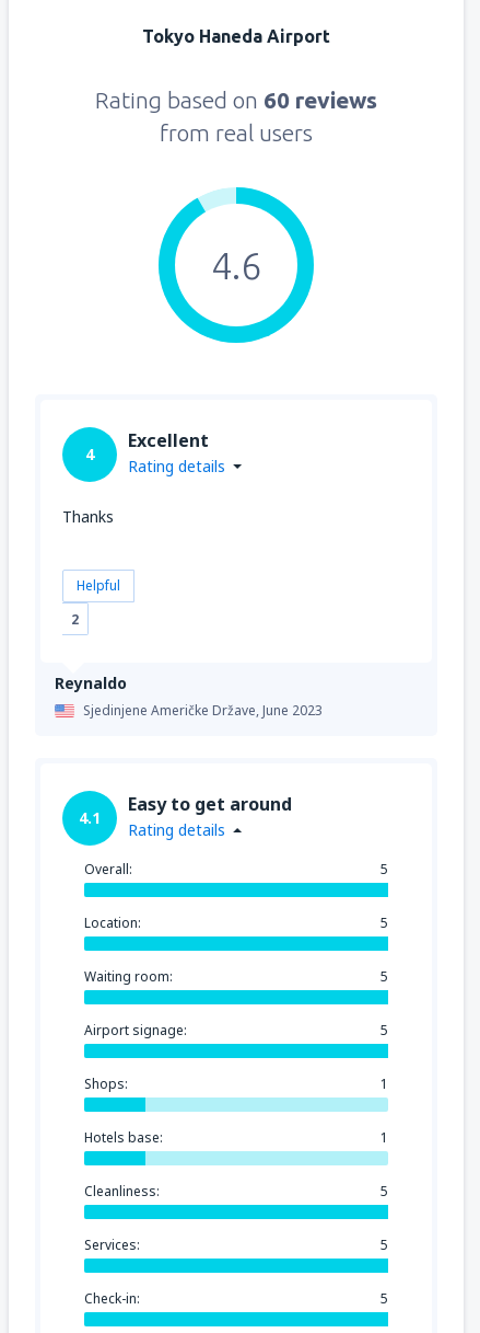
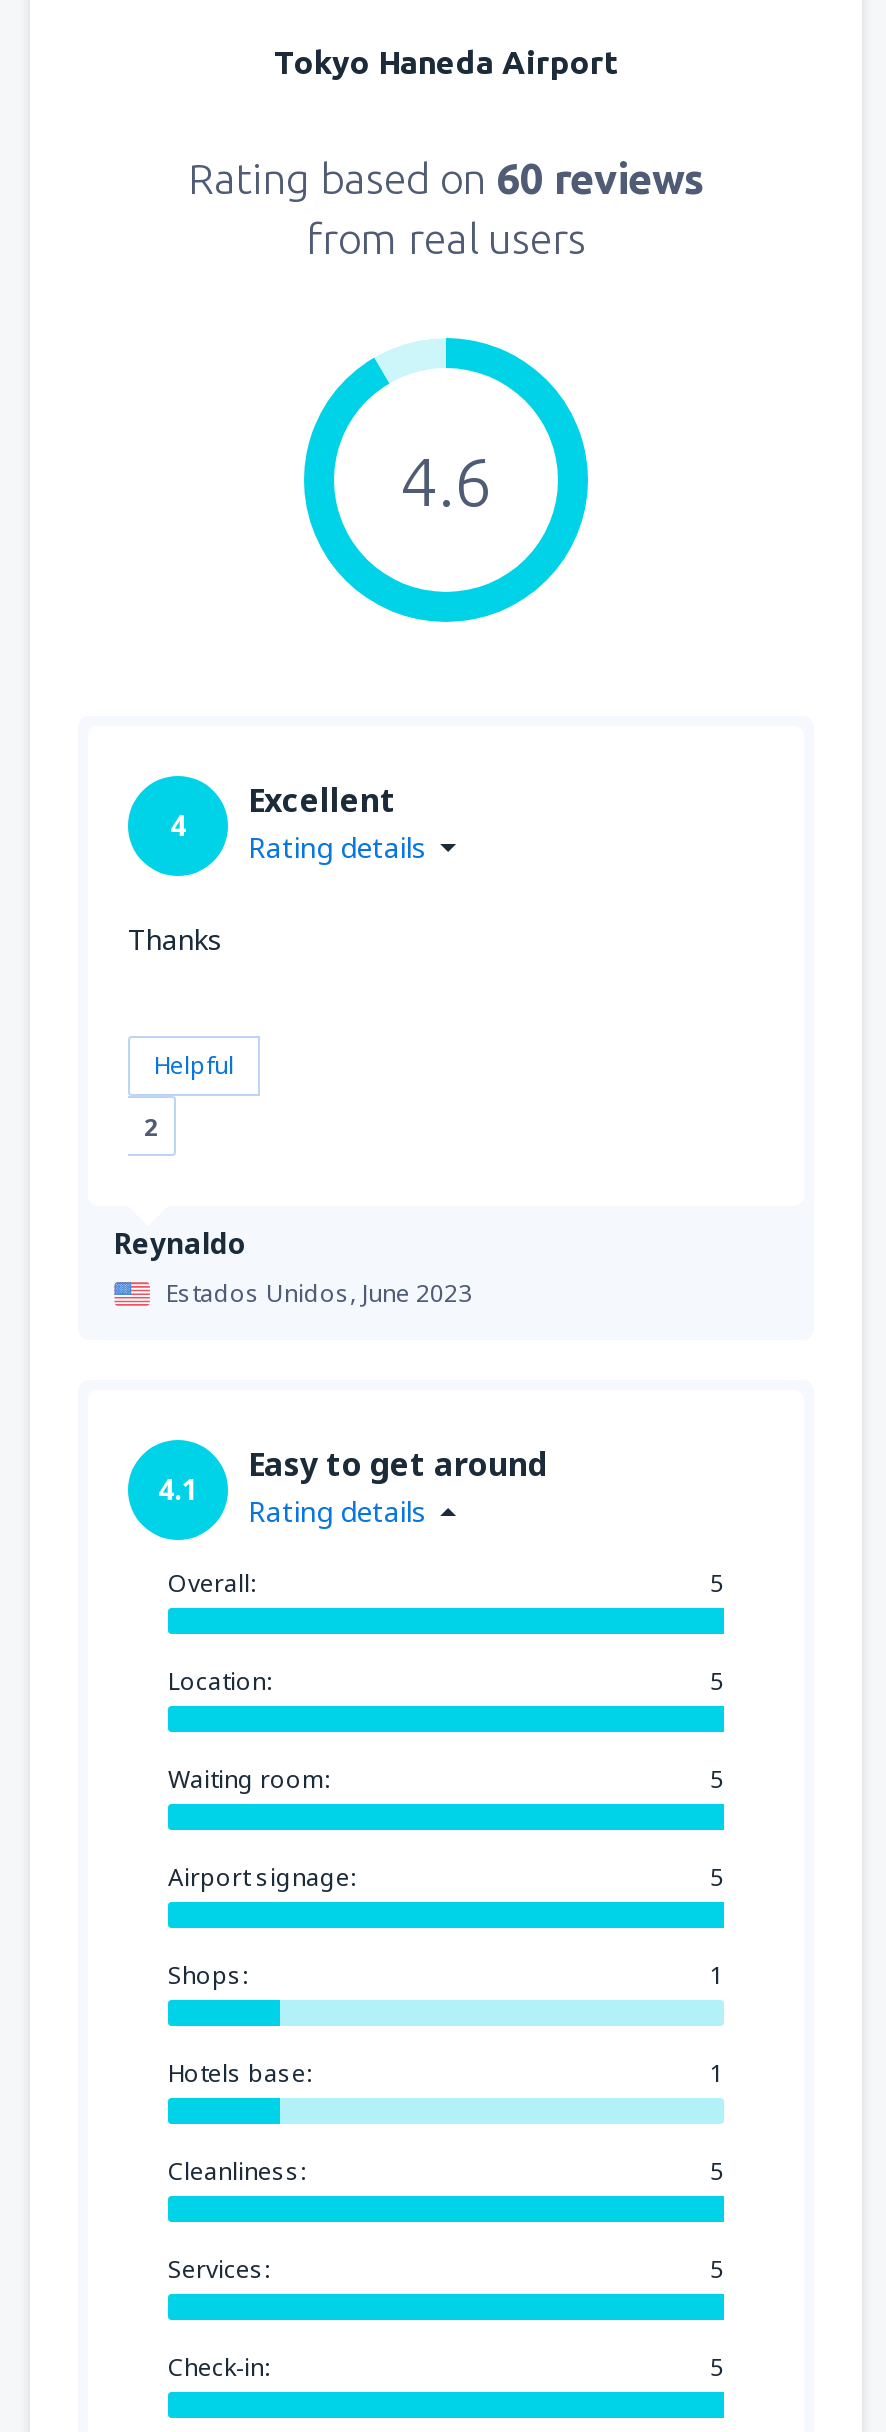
- Sjedinjene Američke Države, June 2023
+ Estados Unidos, June 2023
